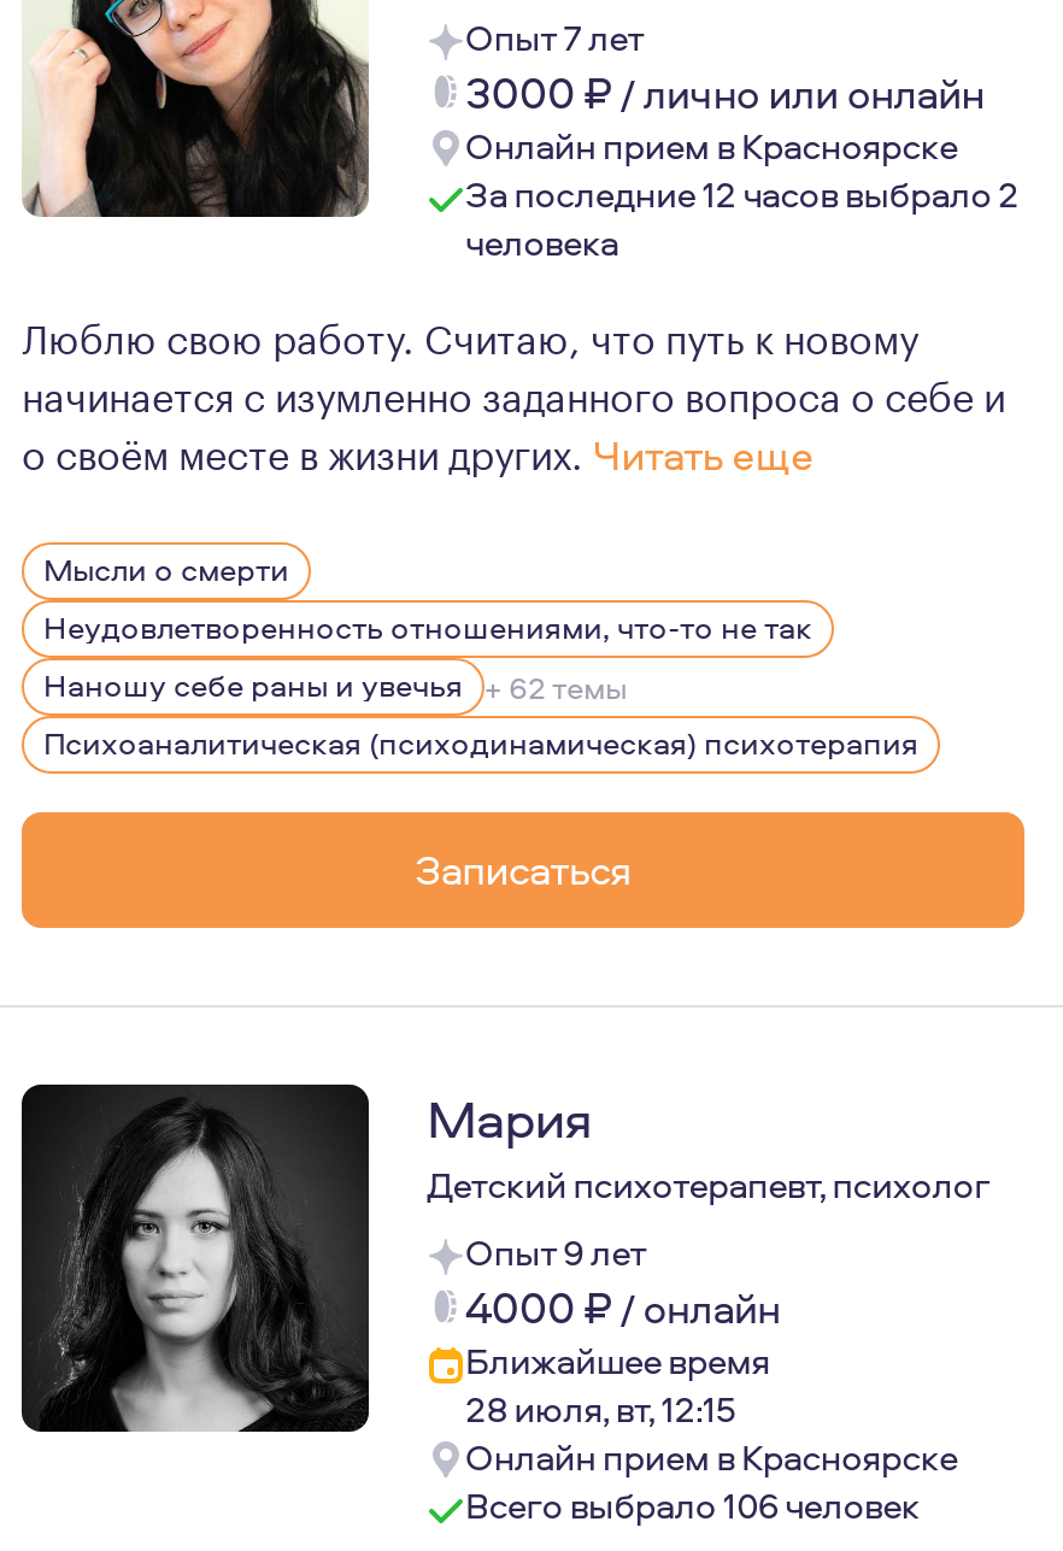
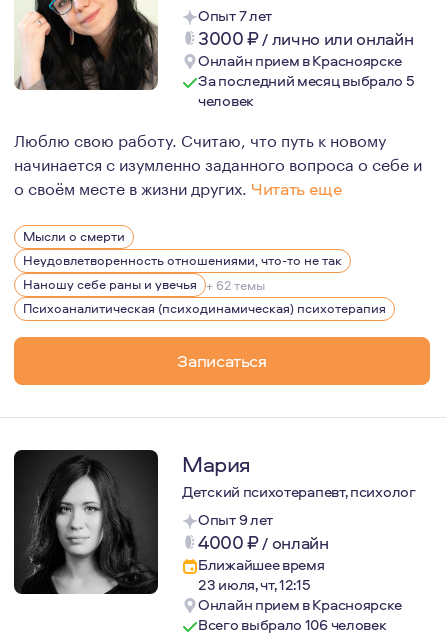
- За последние 12 часов выбрало 2
- человека
+ За последний месяц выбрало 5
+ человек

- 28 июля, вт, 12:15
+ 23 июля, чт, 12:15
